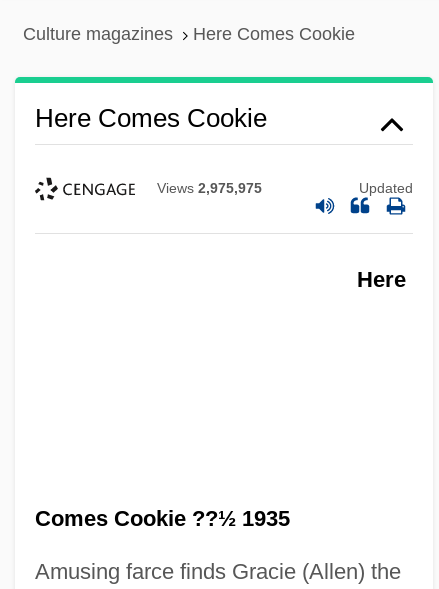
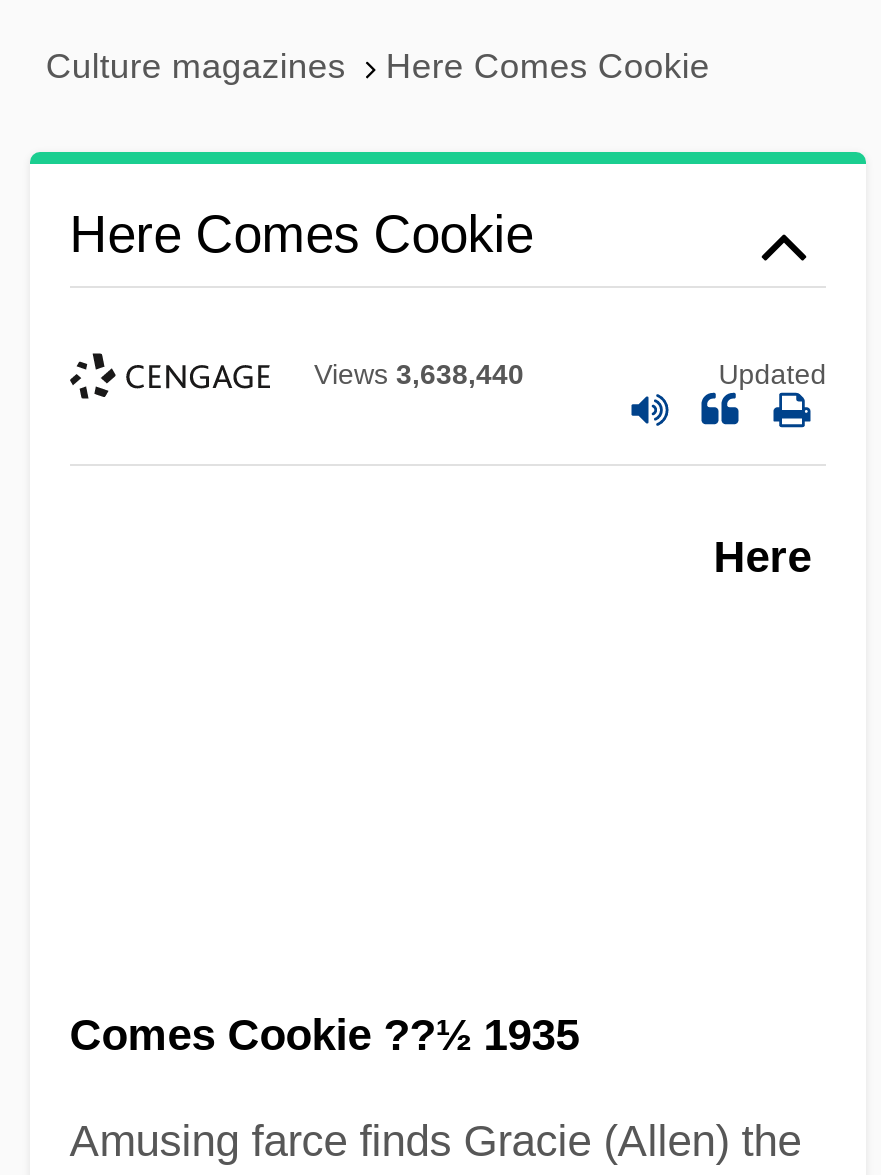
- Views 2,975,975
+ Views 3,638,440
